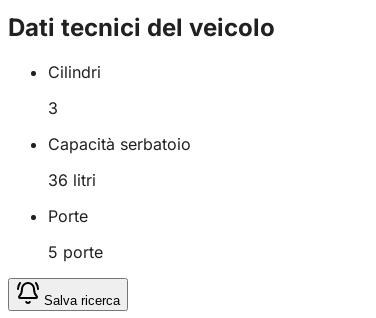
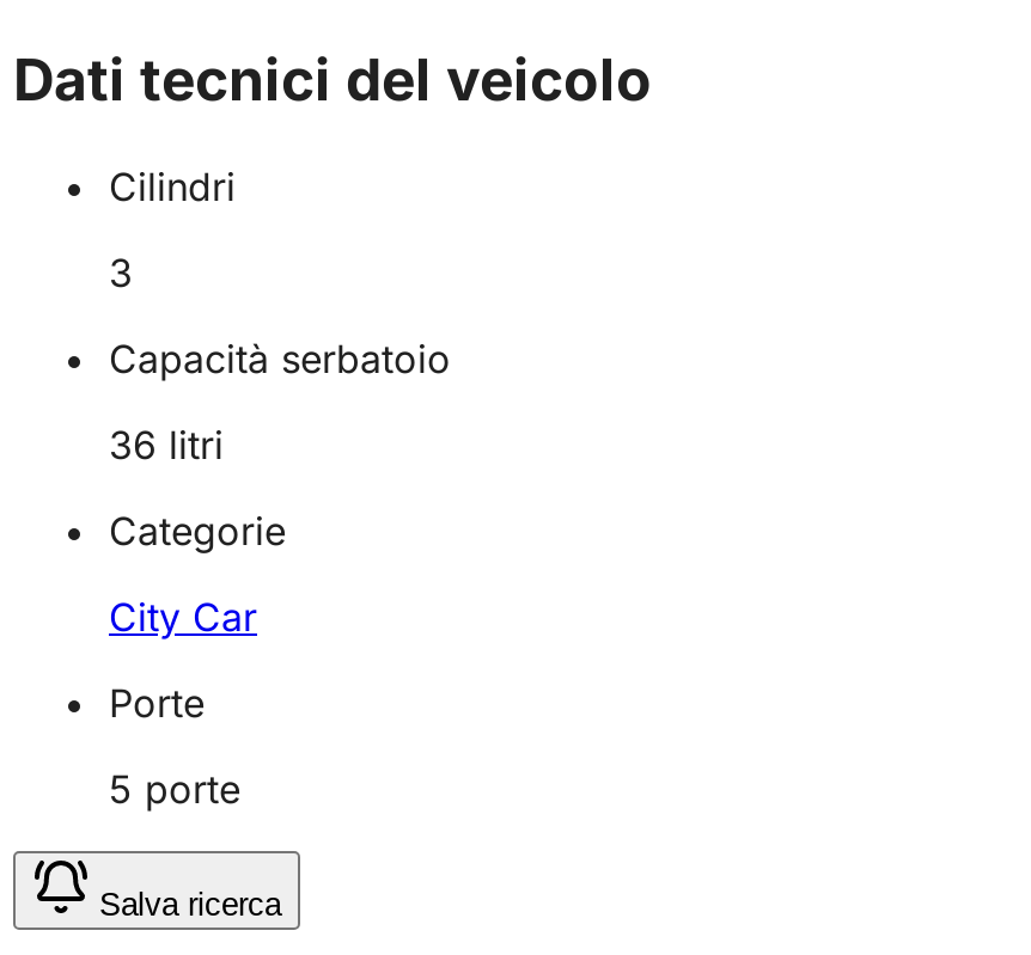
+ Categorie
+ City Car
